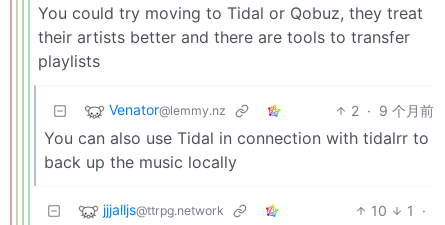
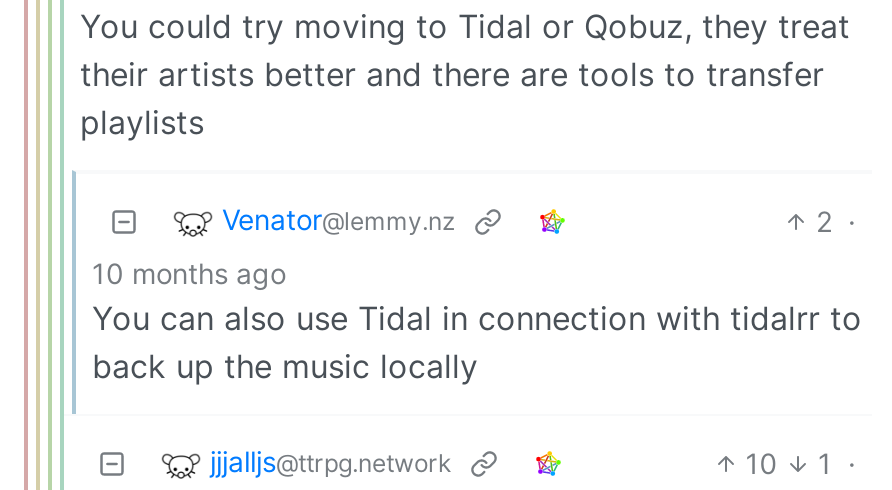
- 2 · 9 个月前
+ 2 ·
+ 10 months ago
